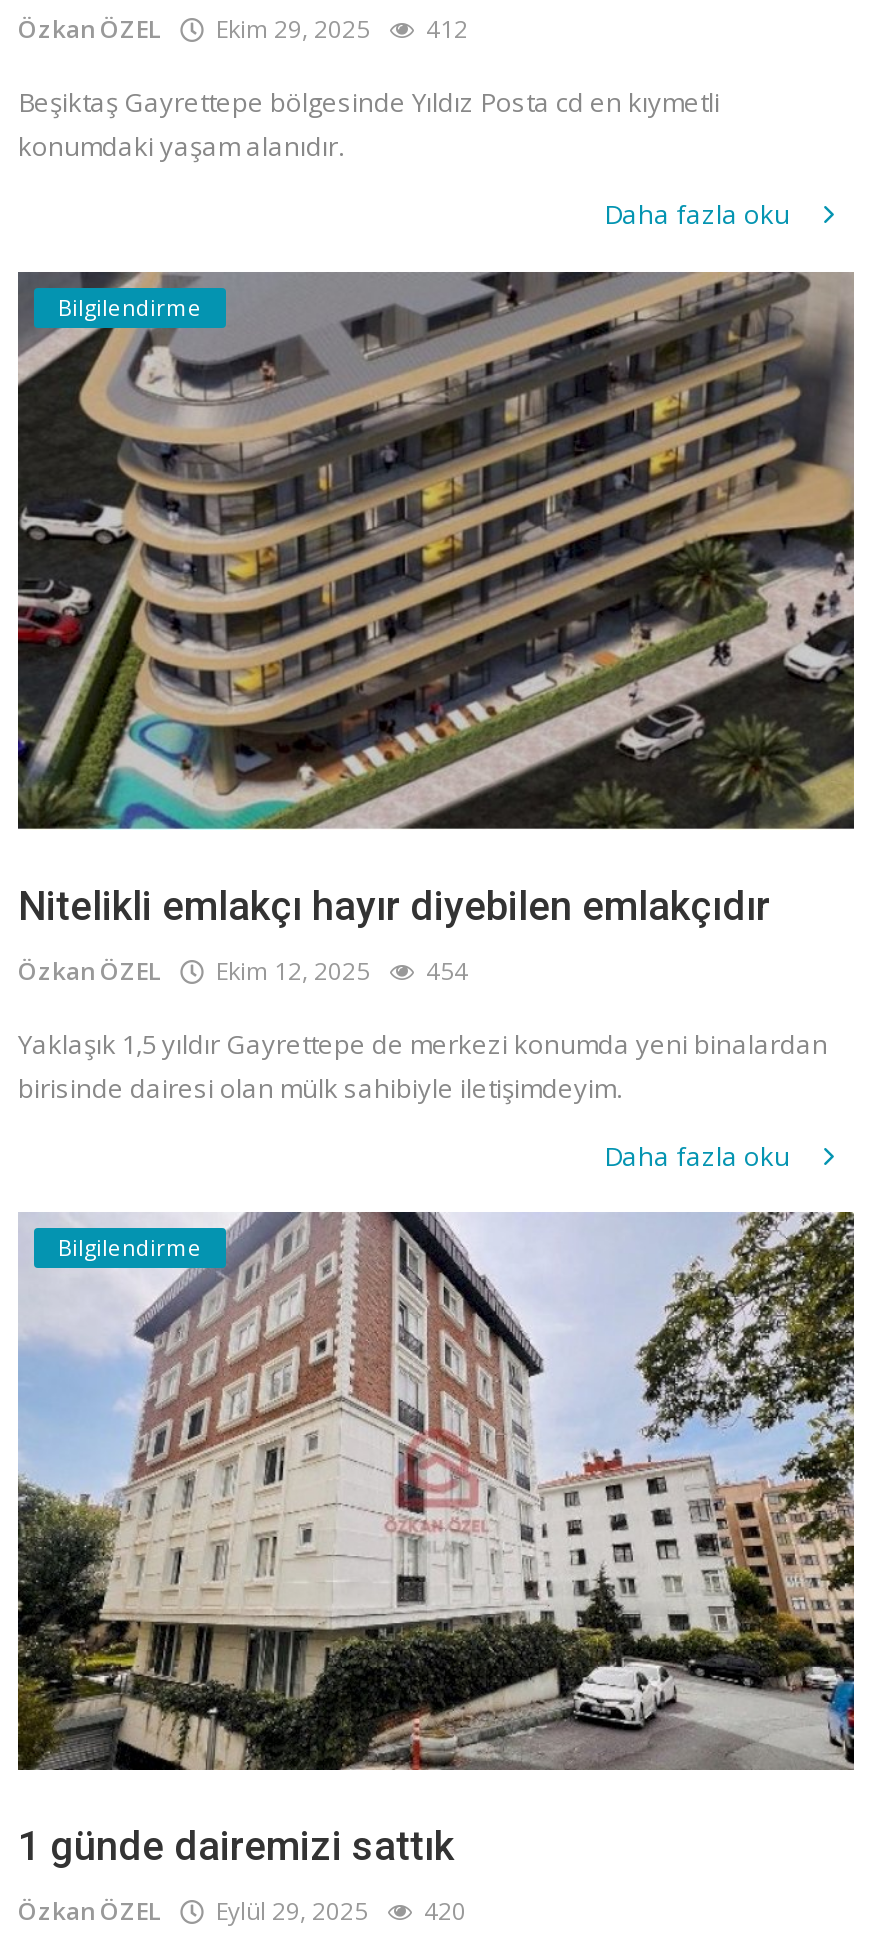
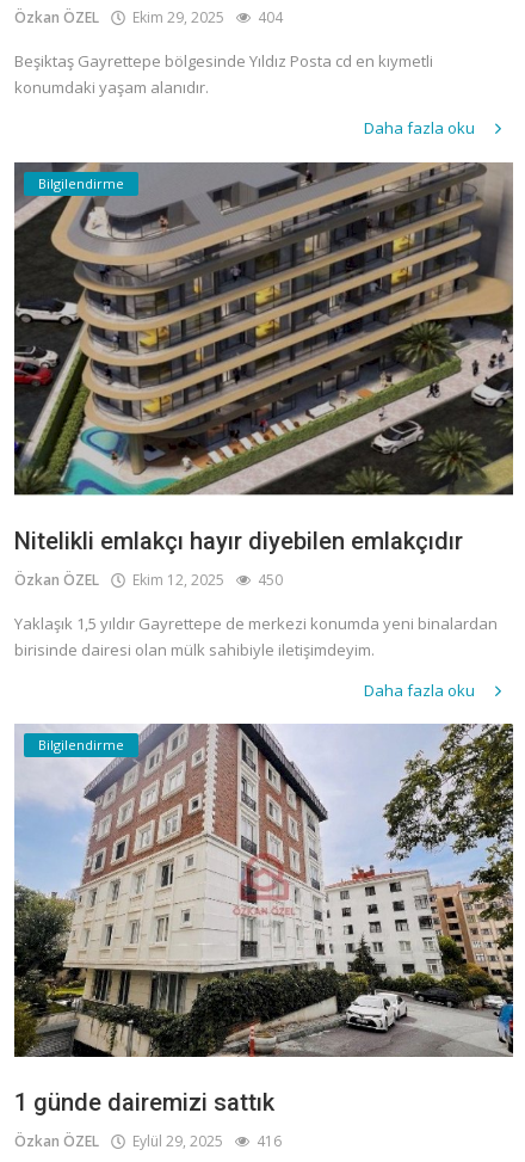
- Özkan ÖZEL Ekim 29, 2025 412
+ Özkan ÖZEL Ekim 29, 2025 404

- Özkan ÖZEL Ekim 12, 2025 454
+ Özkan ÖZEL Ekim 12, 2025 450

- Özkan ÖZEL Eylül 29, 2025 420
+ Özkan ÖZEL Eylül 29, 2025 416
